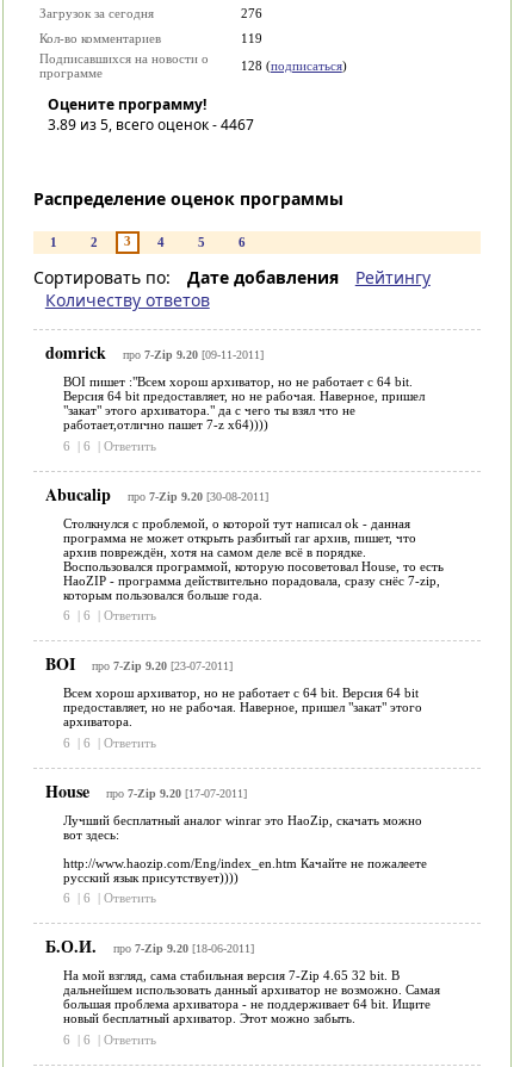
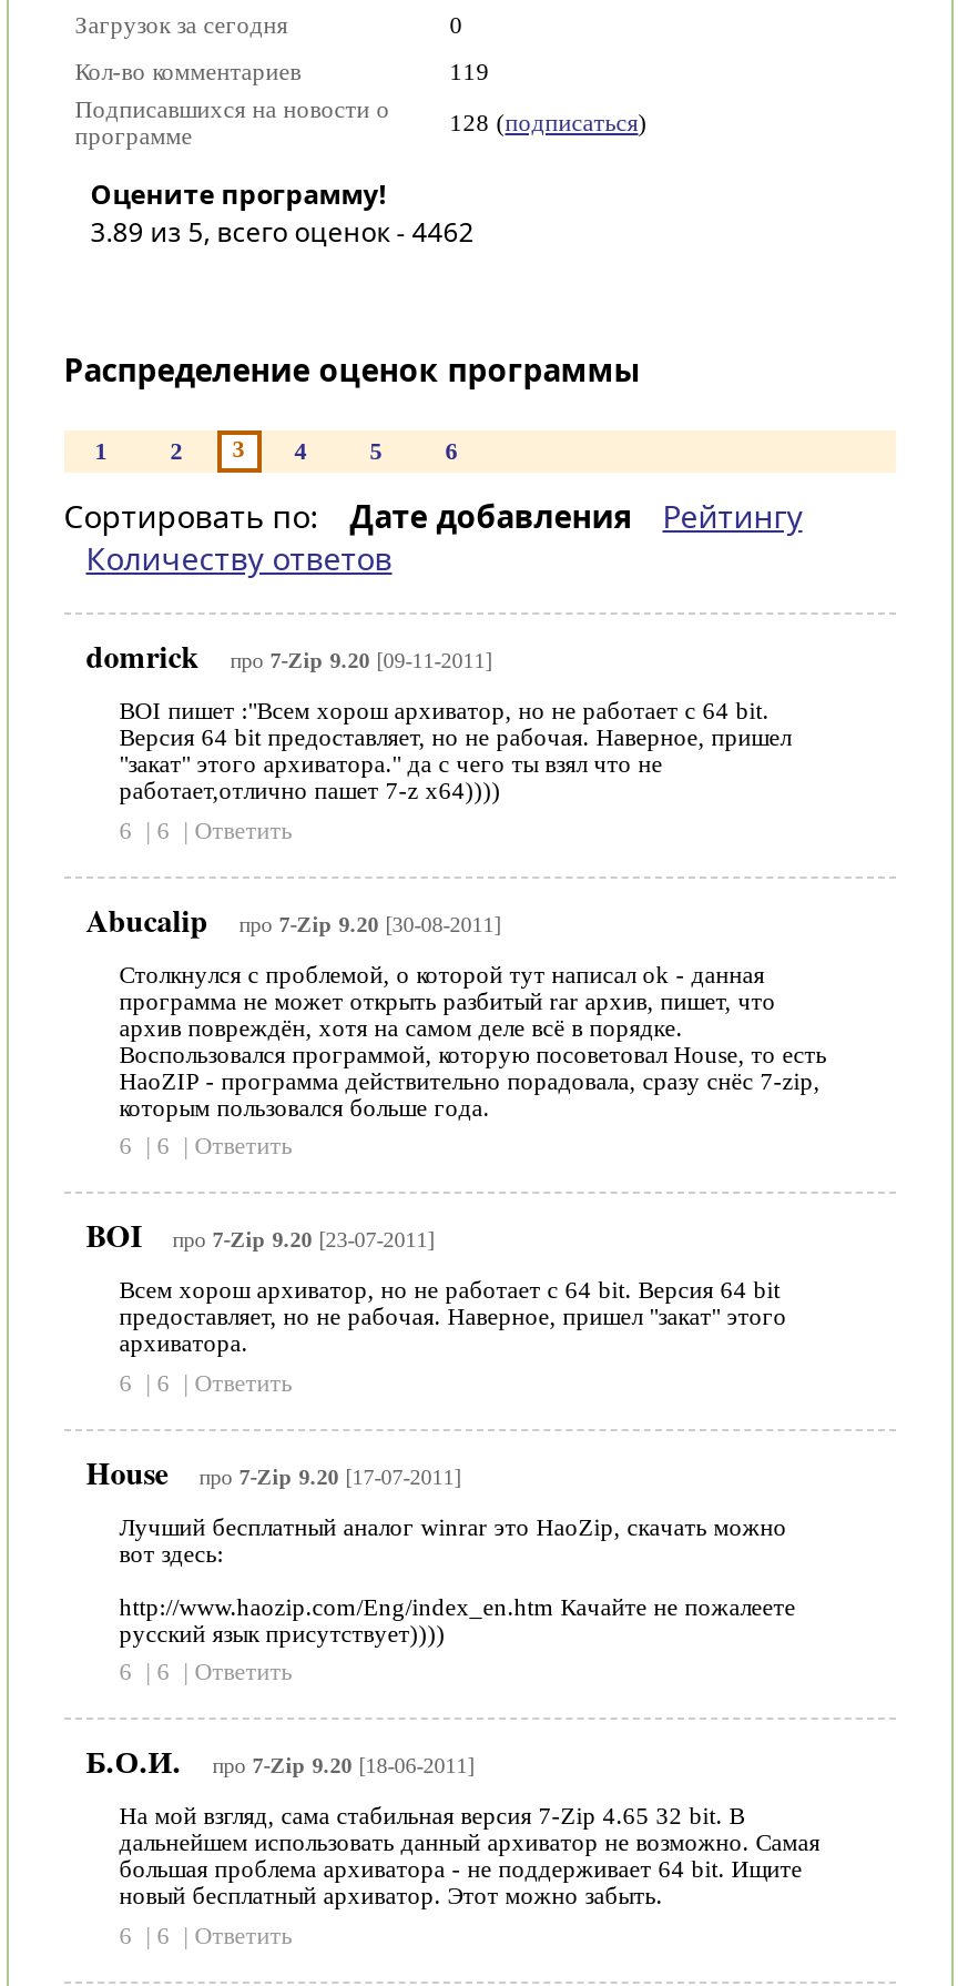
- 276
+ 0

- 3.89 из 5, всего оценок - 4467
+ 3.89 из 5, всего оценок - 4462
